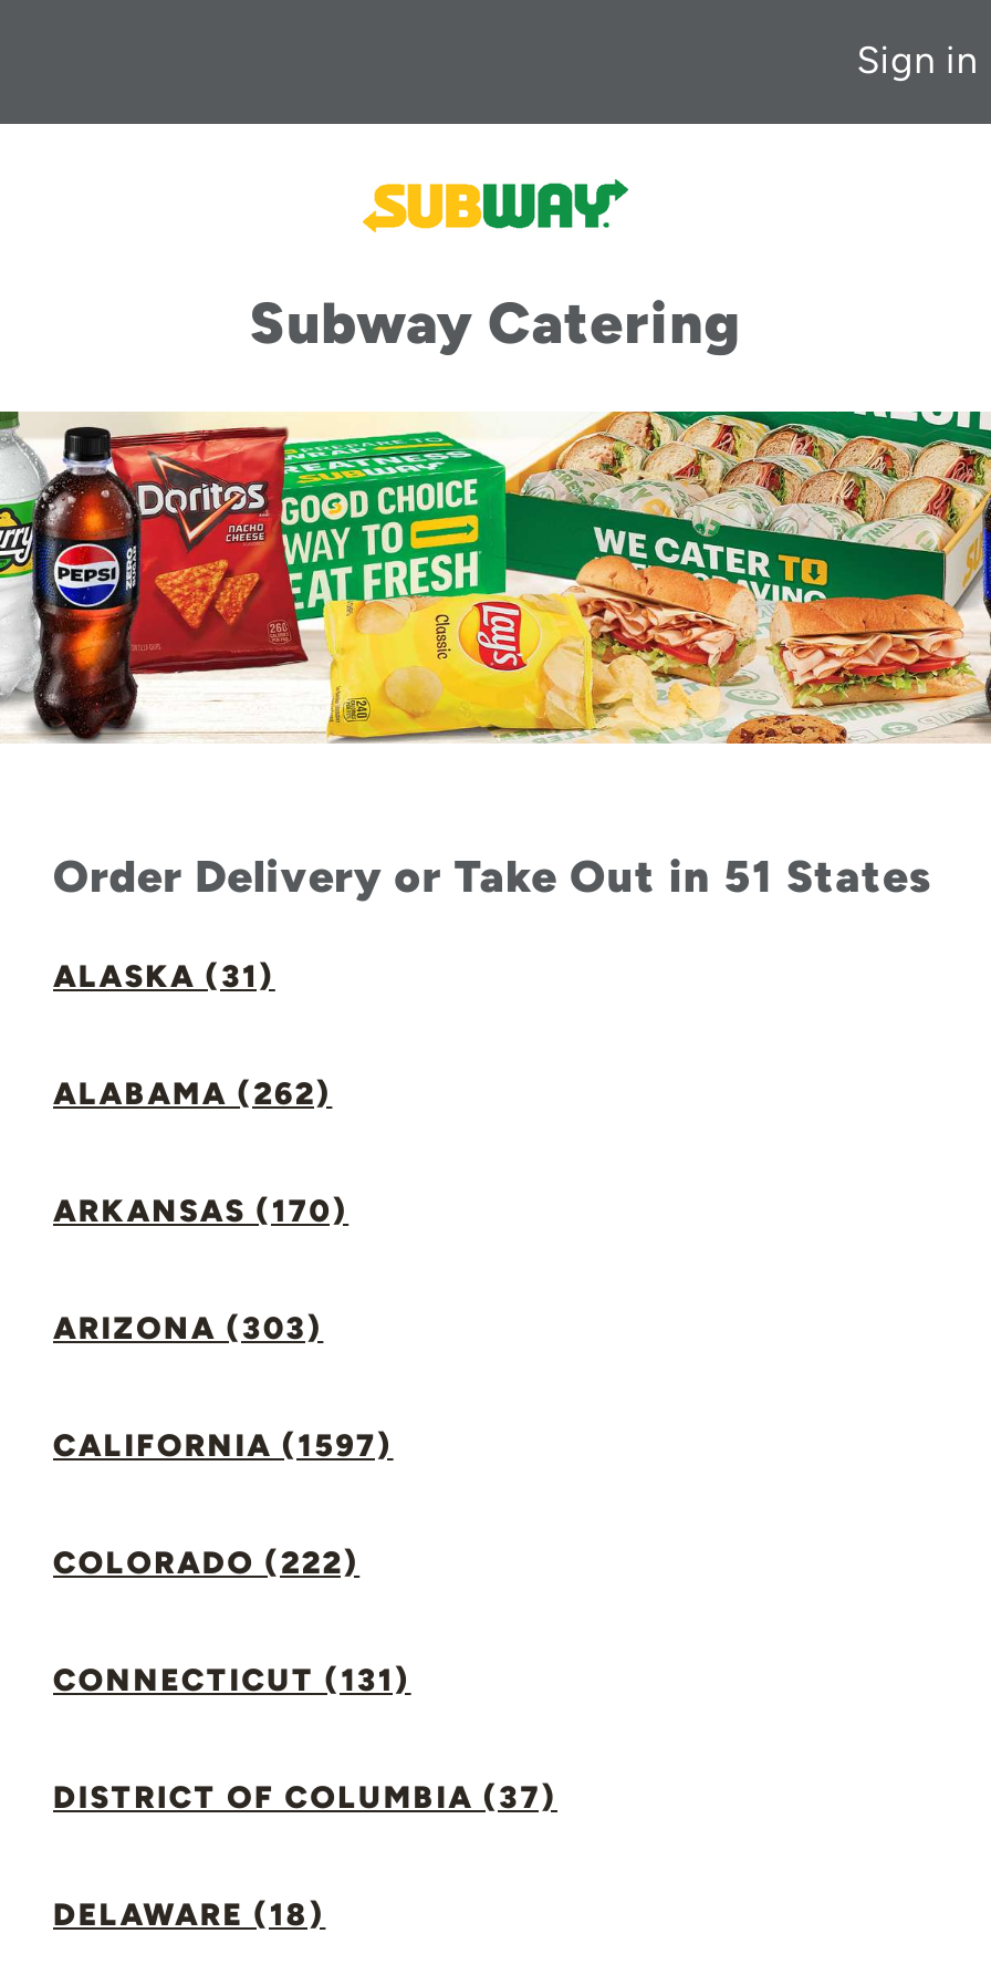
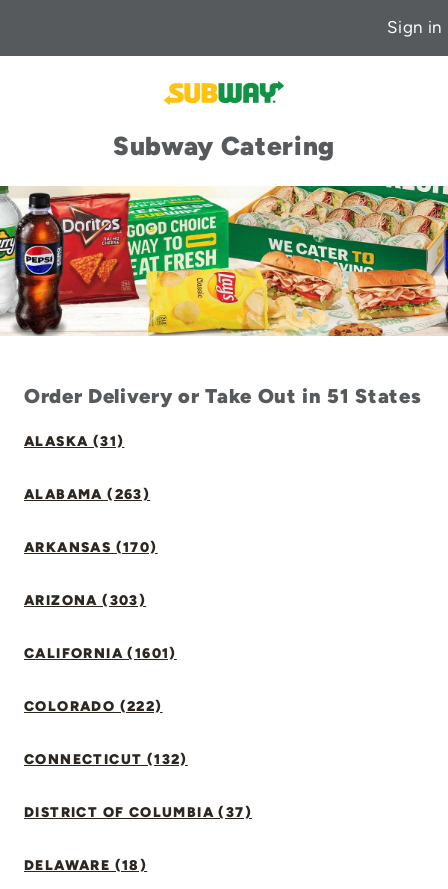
- ALABAMA (262)
+ ALABAMA (263)

- CALIFORNIA (1597)
+ CALIFORNIA (1601)

- CONNECTICUT (131)
+ CONNECTICUT (132)
